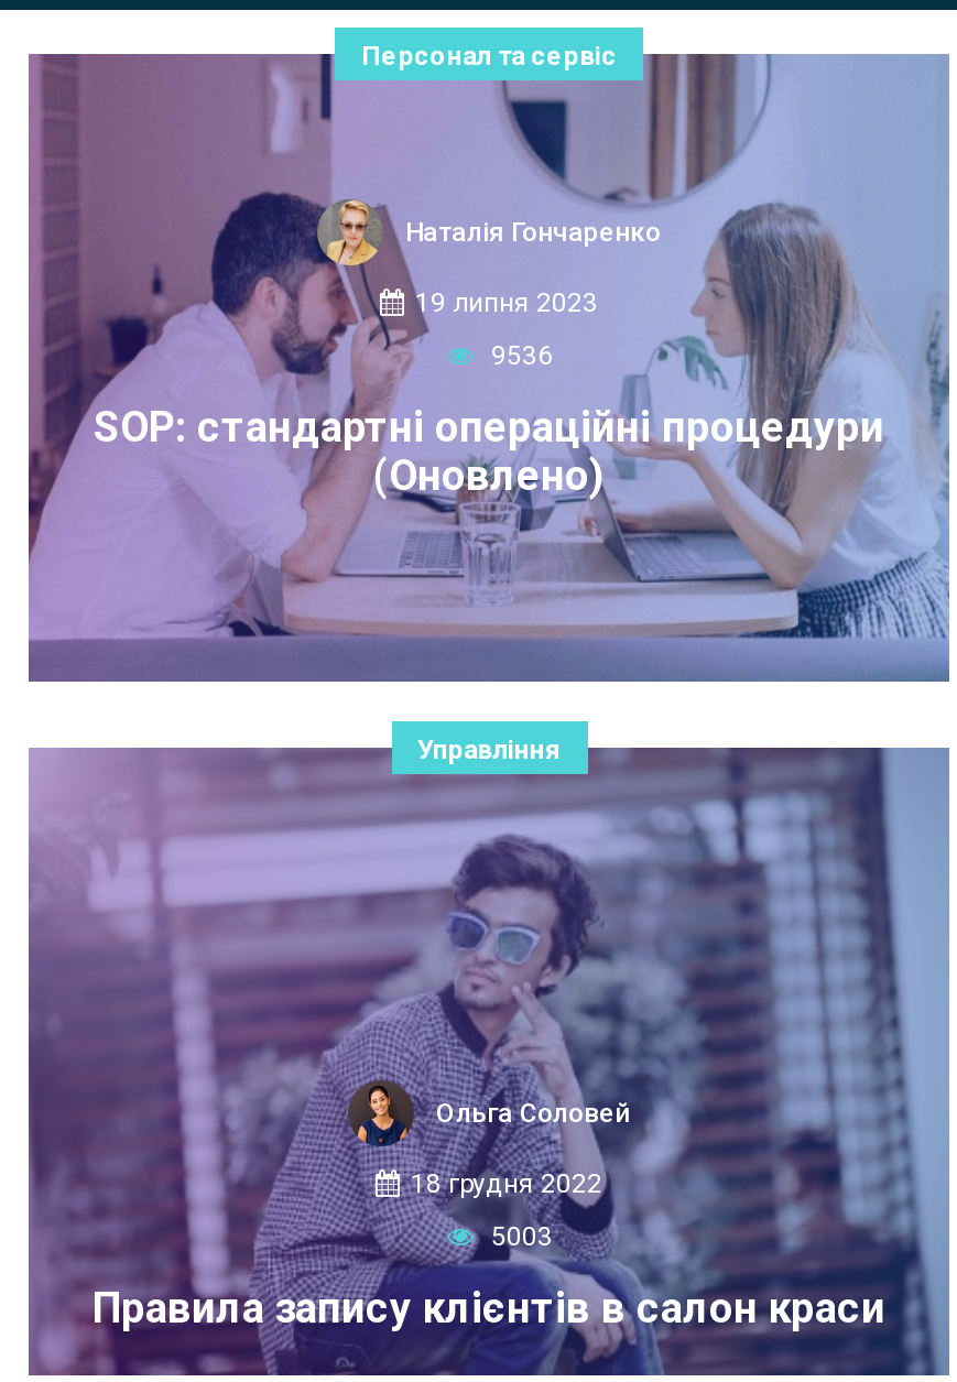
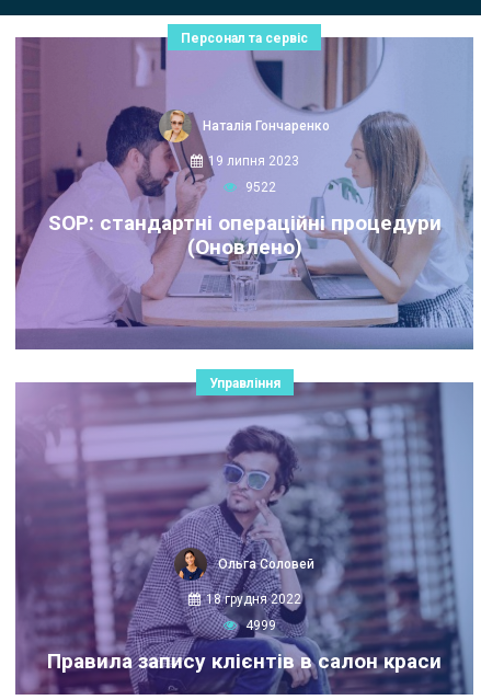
- 9536
+ 9522

- 5003
+ 4999
